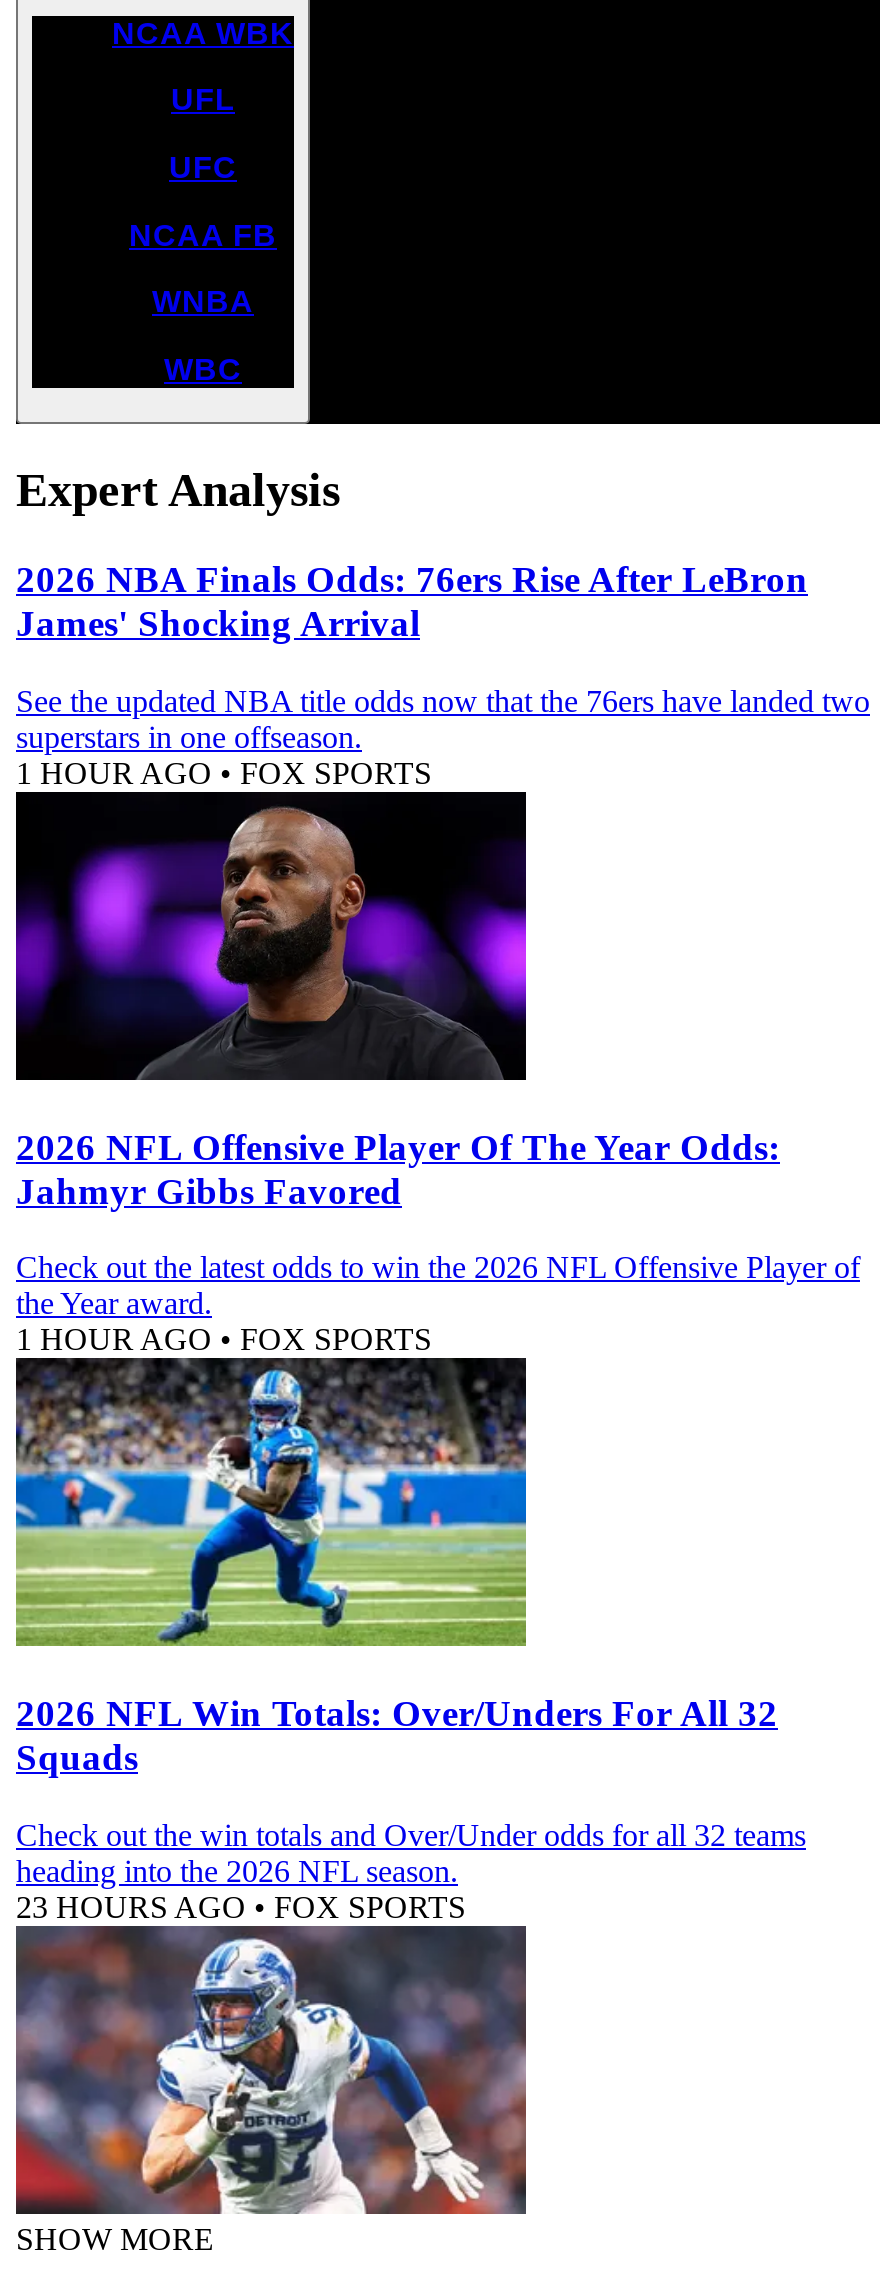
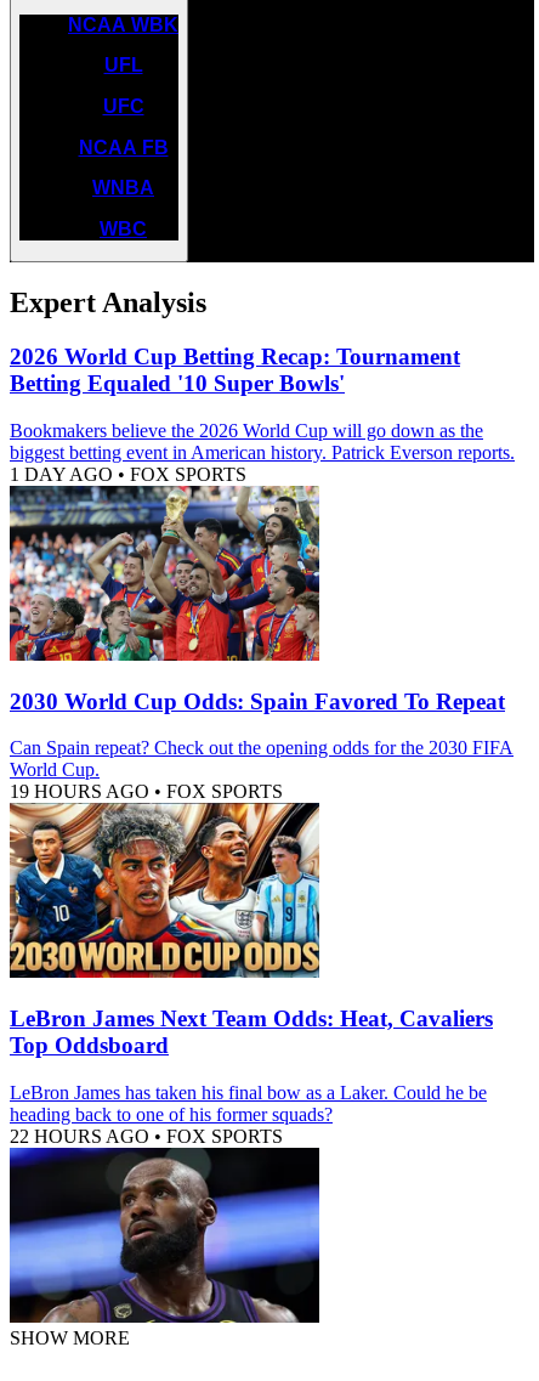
- 2026 NBA Finals Odds: 76ers Rise After LeBron
- James' Shocking Arrival
+ 2026 World Cup Betting Recap: Tournament
+ Betting Equaled '10 Super Bowls'

- See the updated NBA title odds now that the 76ers have landed two
- superstars in one offseason.
- 1 HOUR AGO • FOX SPORTS
+ Bookmakers believe the 2026 World Cup will go down as the
+ biggest betting event in American history. Patrick Everson reports.
+ 1 DAY AGO • FOX SPORTS

- [image]
- 2026 NFL Offensive Player Of The Year Odds:
- Jahmyr Gibbs Favored
+ [image]
+ 2030 World Cup Odds: Spain Favored To Repeat

- Check out the latest odds to win the 2026 NFL Offensive Player of
- the Year award.
- 1 HOUR AGO • FOX SPORTS
+ Can Spain repeat? Check out the opening odds for the 2030 FIFA
+ World Cup.
+ 19 HOURS AGO • FOX SPORTS

- [image]
- 2026 NFL Win Totals: Over/Unders For All 32
- Squads
+ [image]
+ LeBron James Next Team Odds: Heat, Cavaliers
+ Top Oddsboard

- Check out the win totals and Over/Under odds for all 32 teams
- heading into the 2026 NFL season.
- 23 HOURS AGO • FOX SPORTS
+ LeBron James has taken his final bow as a Laker. Could he be
+ heading back to one of his former squads?
+ 22 HOURS AGO • FOX SPORTS

- [image]
+ [image]
